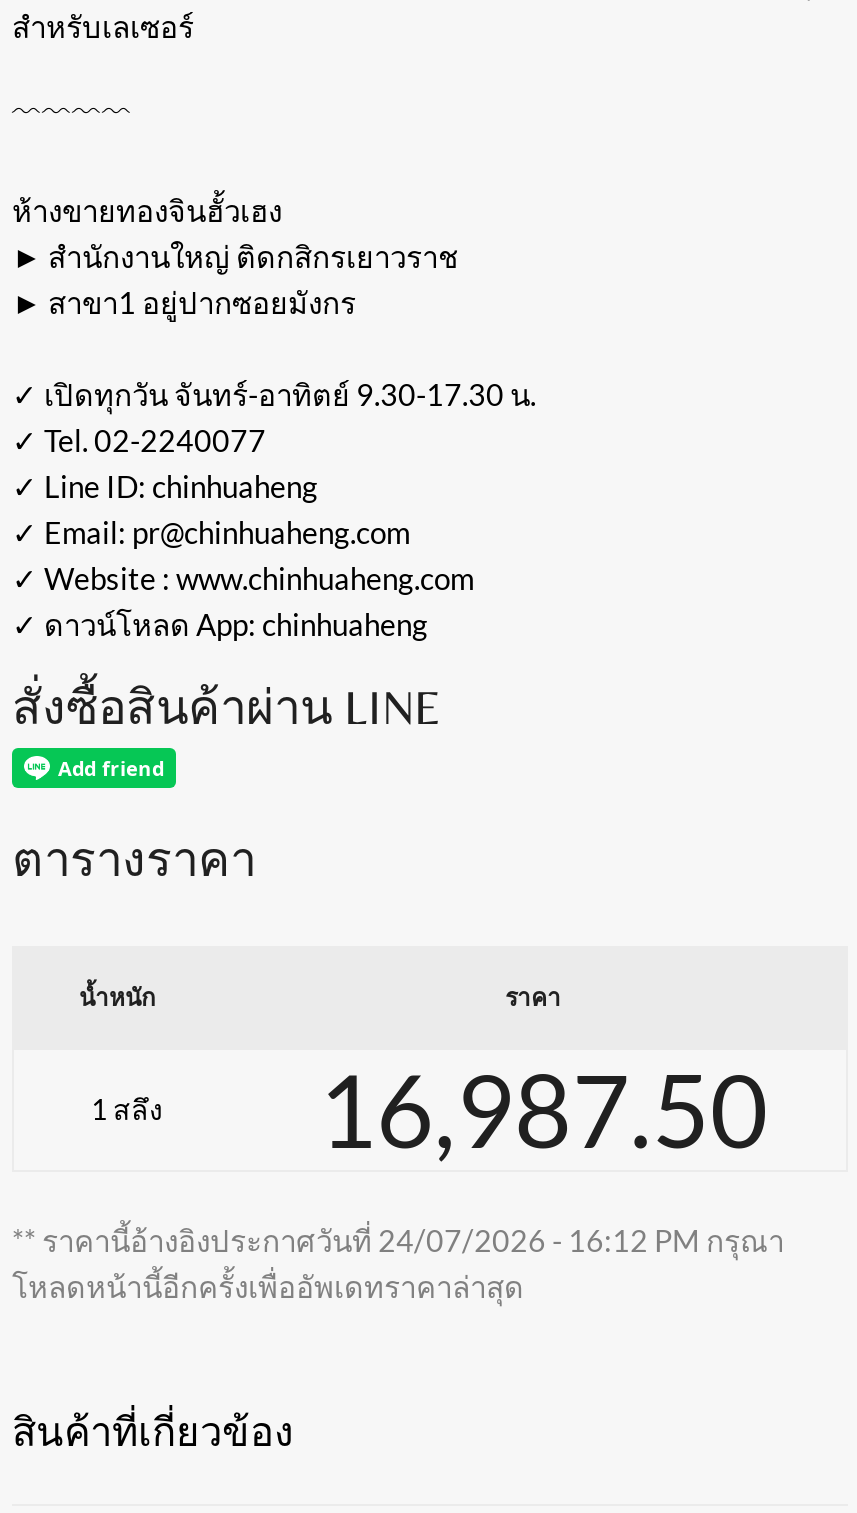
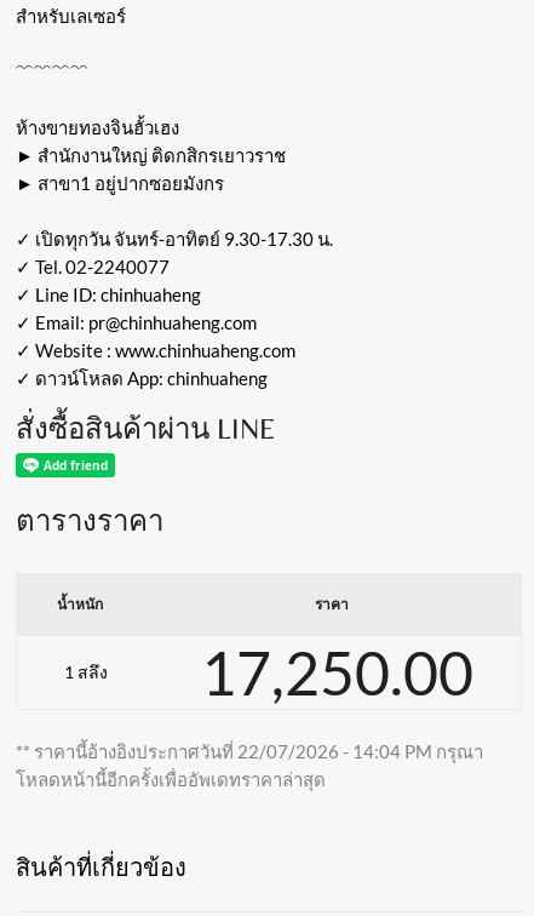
- 16,987.50
+ 17,250.00

- ** ราคานี้อ้างอิงประกาศวันที่ 24/07/2026 - 16:12 PM กรุณา
+ ** ราคานี้อ้างอิงประกาศวันที่ 22/07/2026 - 14:04 PM กรุณา
